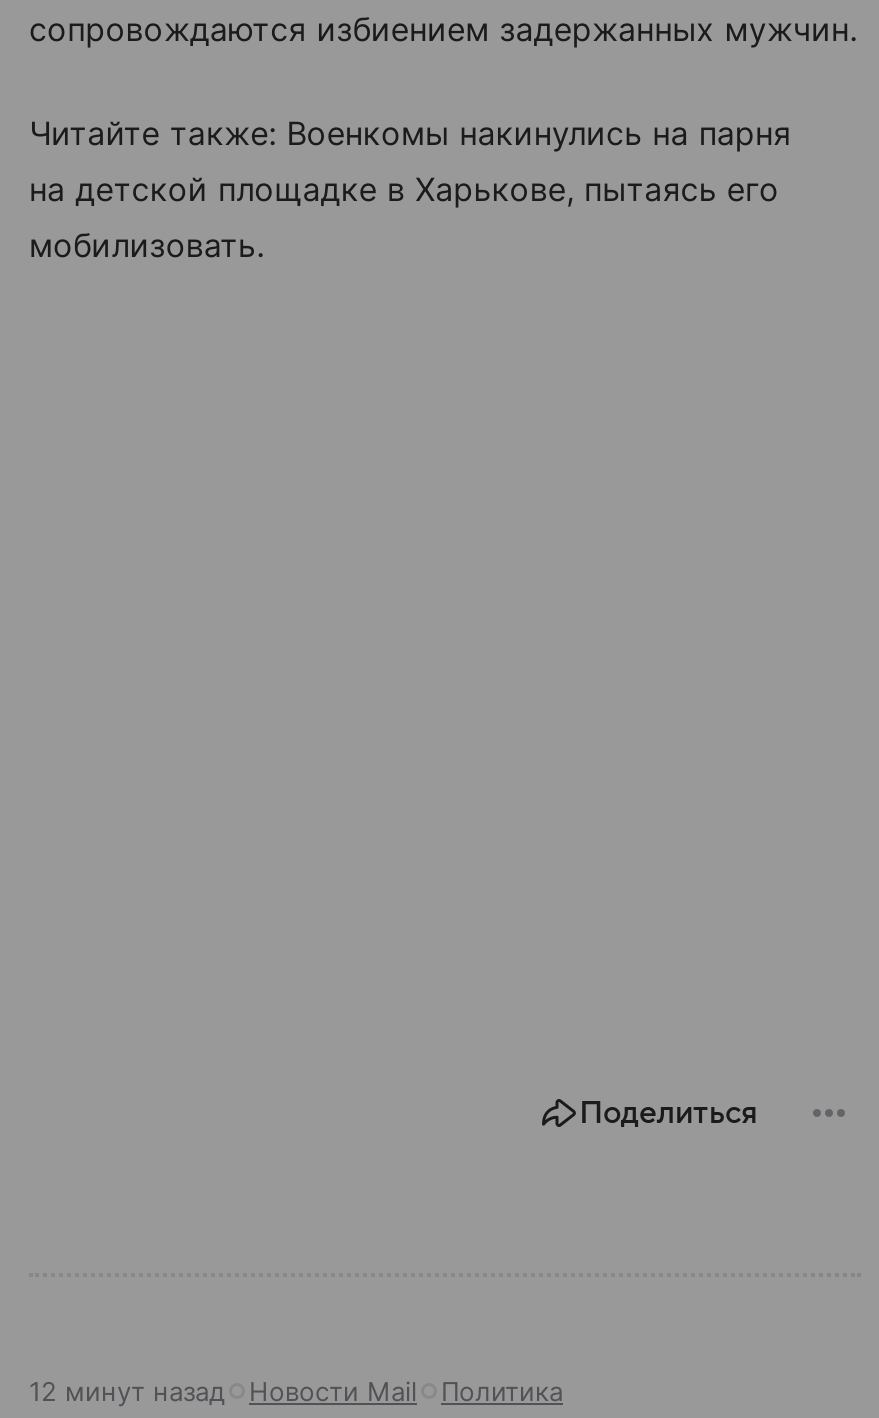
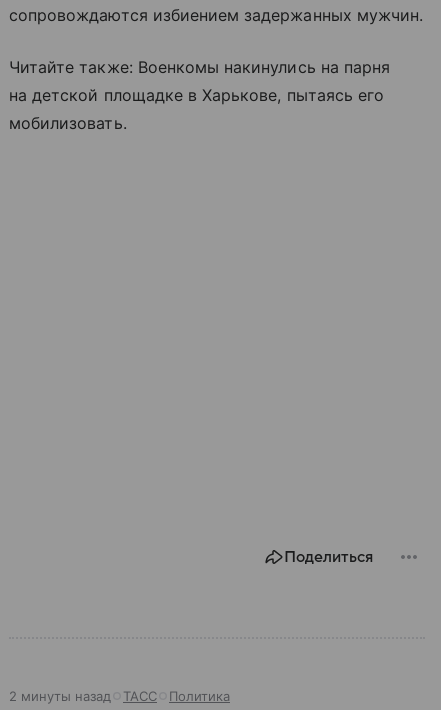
- 12 минут назад
- Новости Mail
+ 2 минуты назад
+ ТАСС
